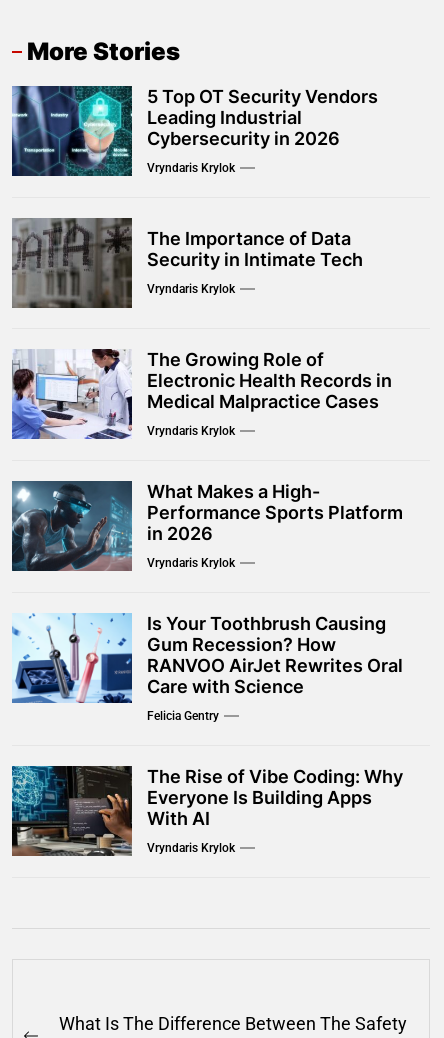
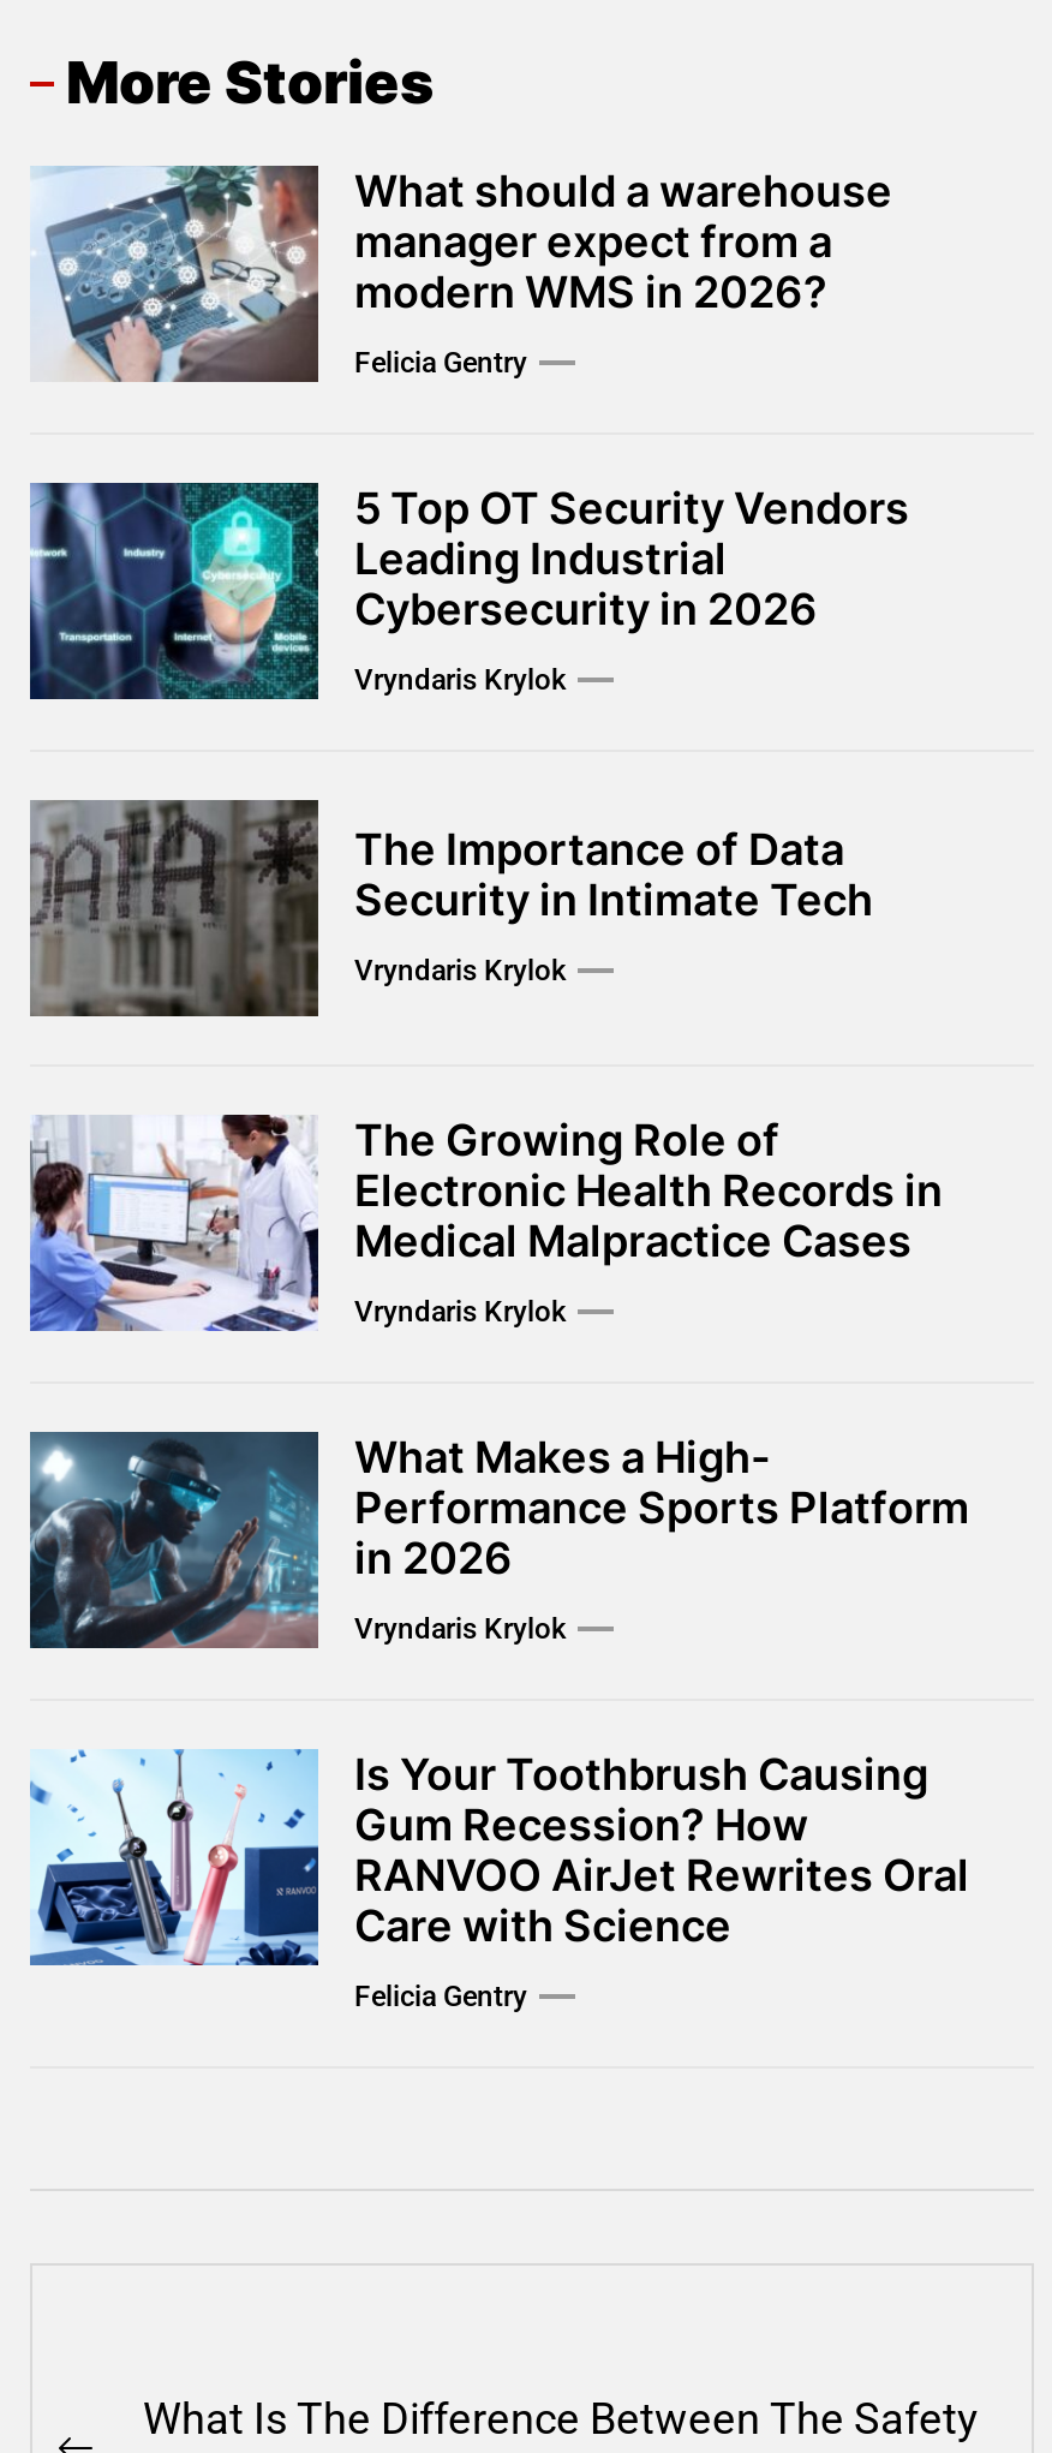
+ [image]
+ What should a warehouse
+ manager expect from a
+ modern WMS in 2026?
+ Felicia Gentry

moved down: [image] | 5 Top OT Security Vendors | Leading Industrial | ... | Care with Science | Felicia Gentry

- [image]
- The Rise of Vibe Coding: Why
- Everyone Is Building Apps
- With AI
- Vryndaris Krylok
